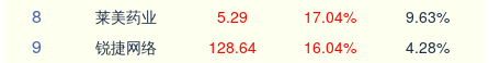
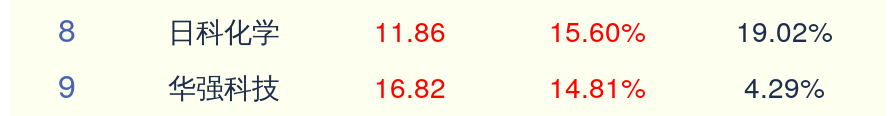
- 莱美药业
- 5.29
- 17.04%
- 9.63%
+ 日科化学
+ 11.86
+ 15.60%
+ 19.02%

- 锐捷网络
- 128.64
- 16.04%
- 4.28%
+ 华强科技
+ 16.82
+ 14.81%
+ 4.29%
